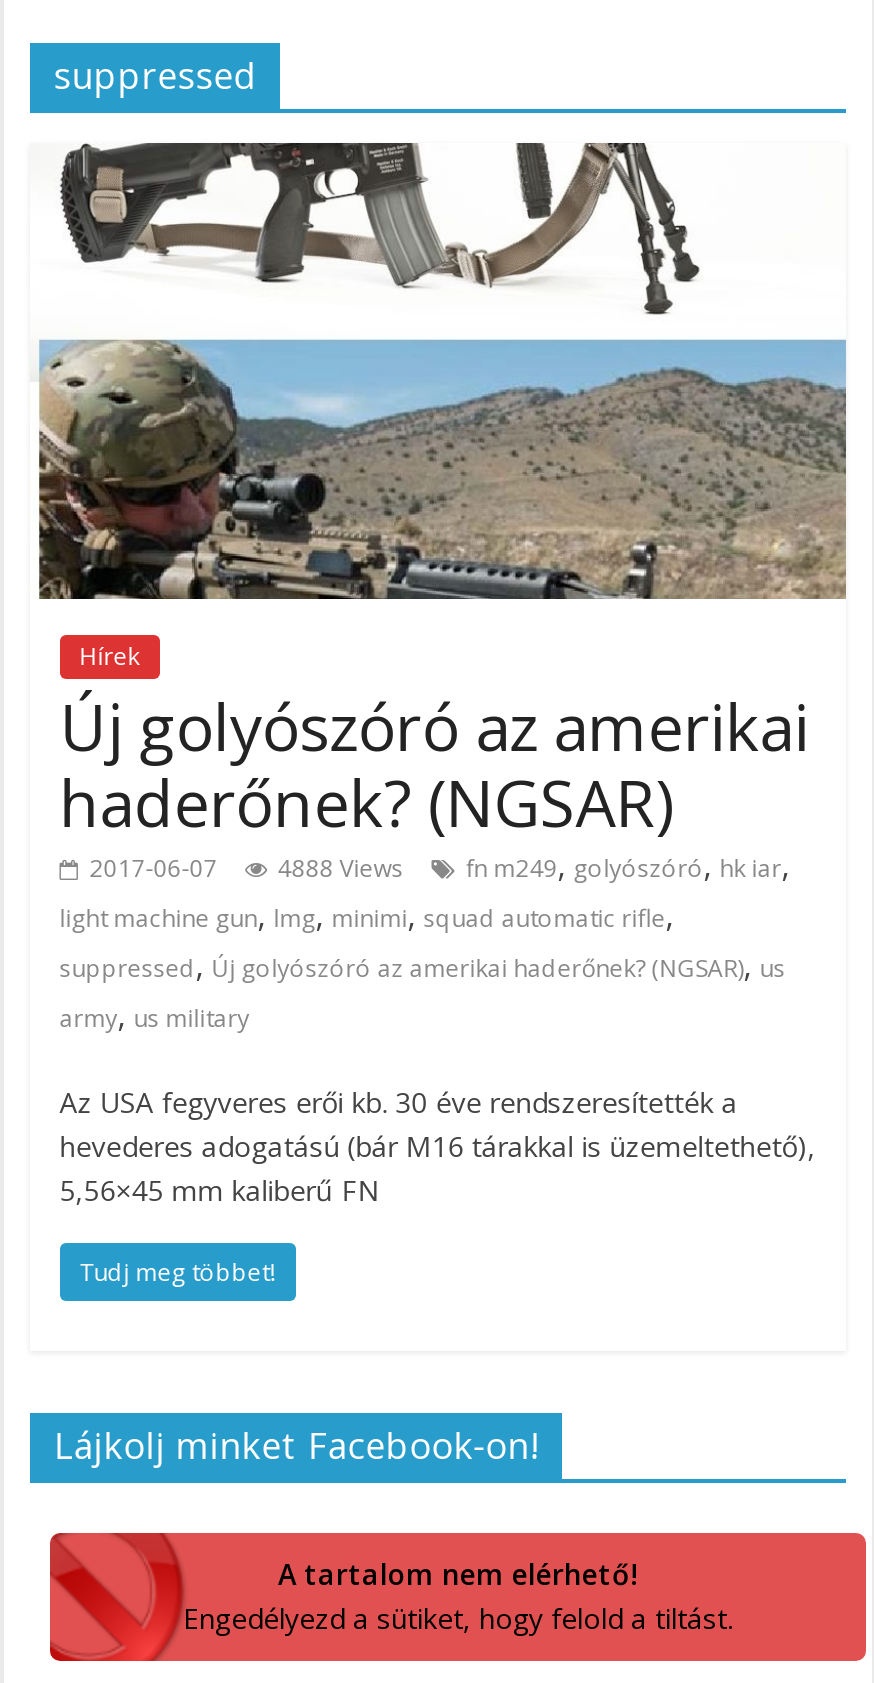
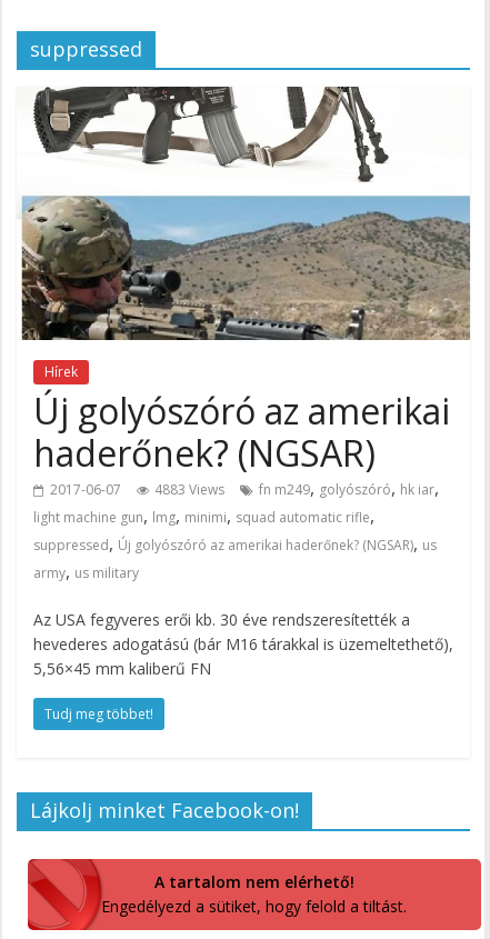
- 2017-06-07 4888 Views fn m249, golyószóró, hk iar,
+ 2017-06-07 4883 Views fn m249, golyószóró, hk iar,
